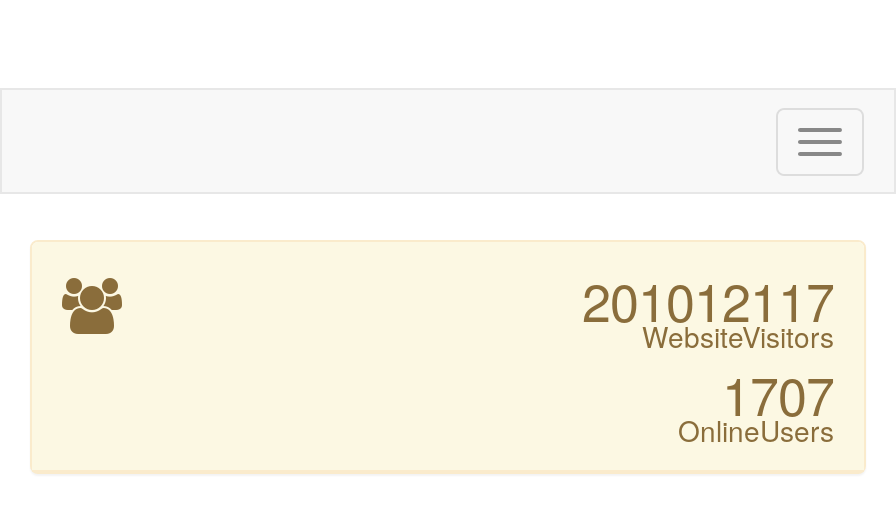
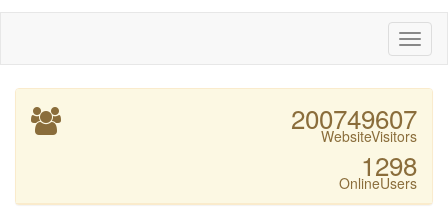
- 201012117 WebsiteVisitors
+ 200749607 WebsiteVisitors

- OnlineUsers 1707
+ OnlineUsers 1298
